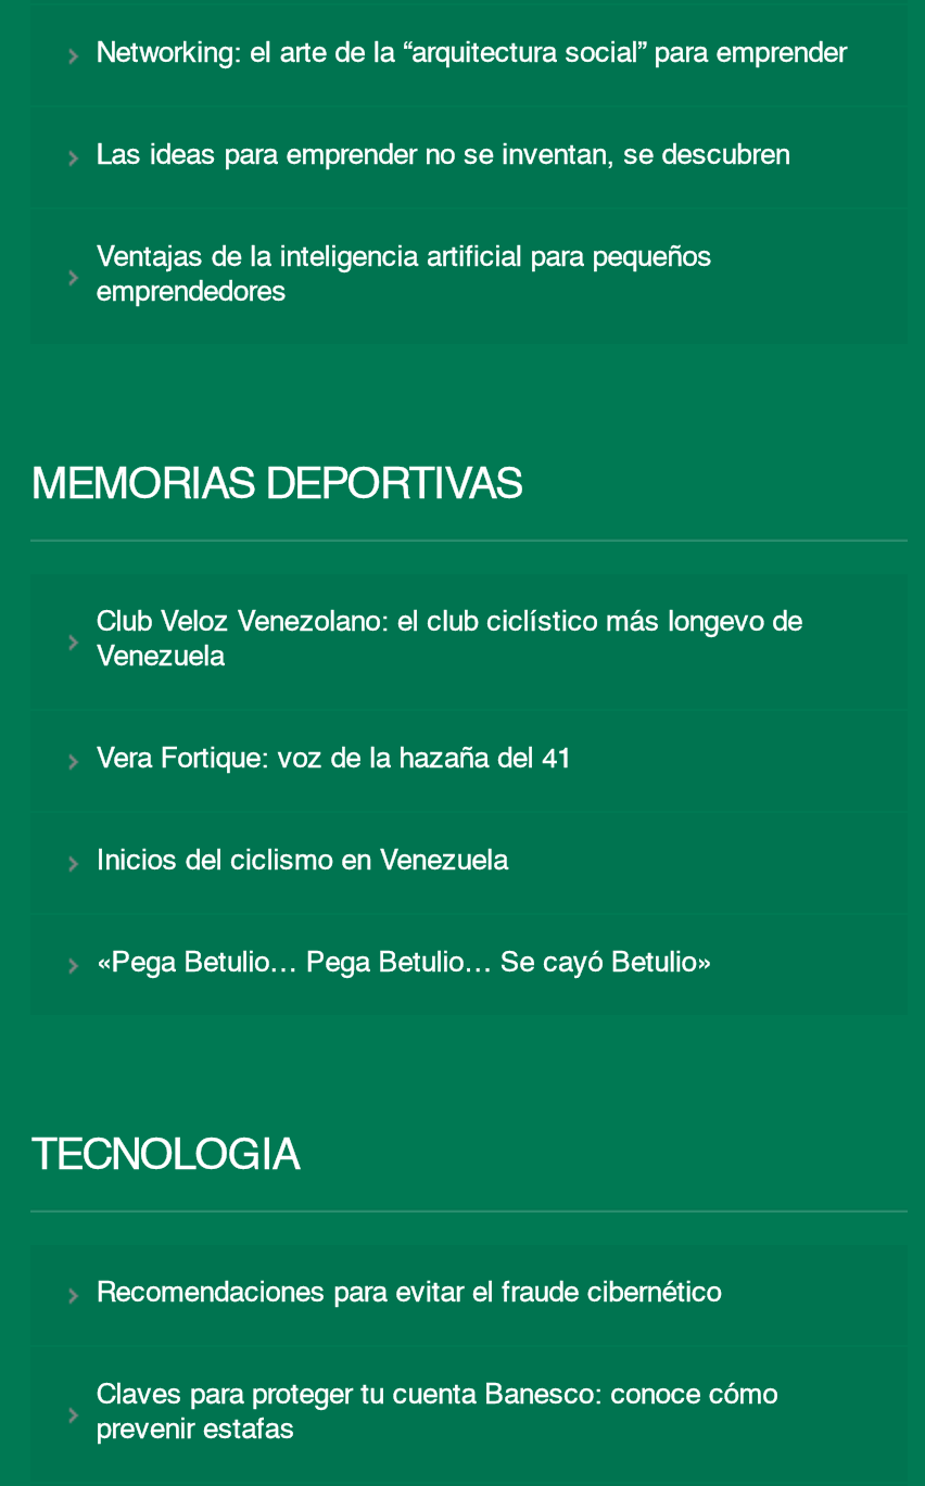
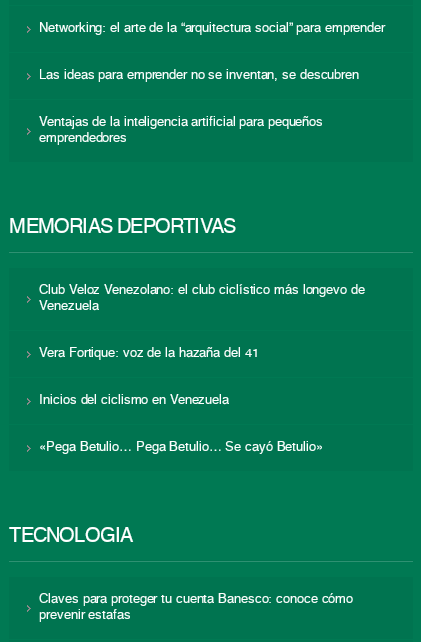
- Recomendaciones para evitar el fraude cibernético
